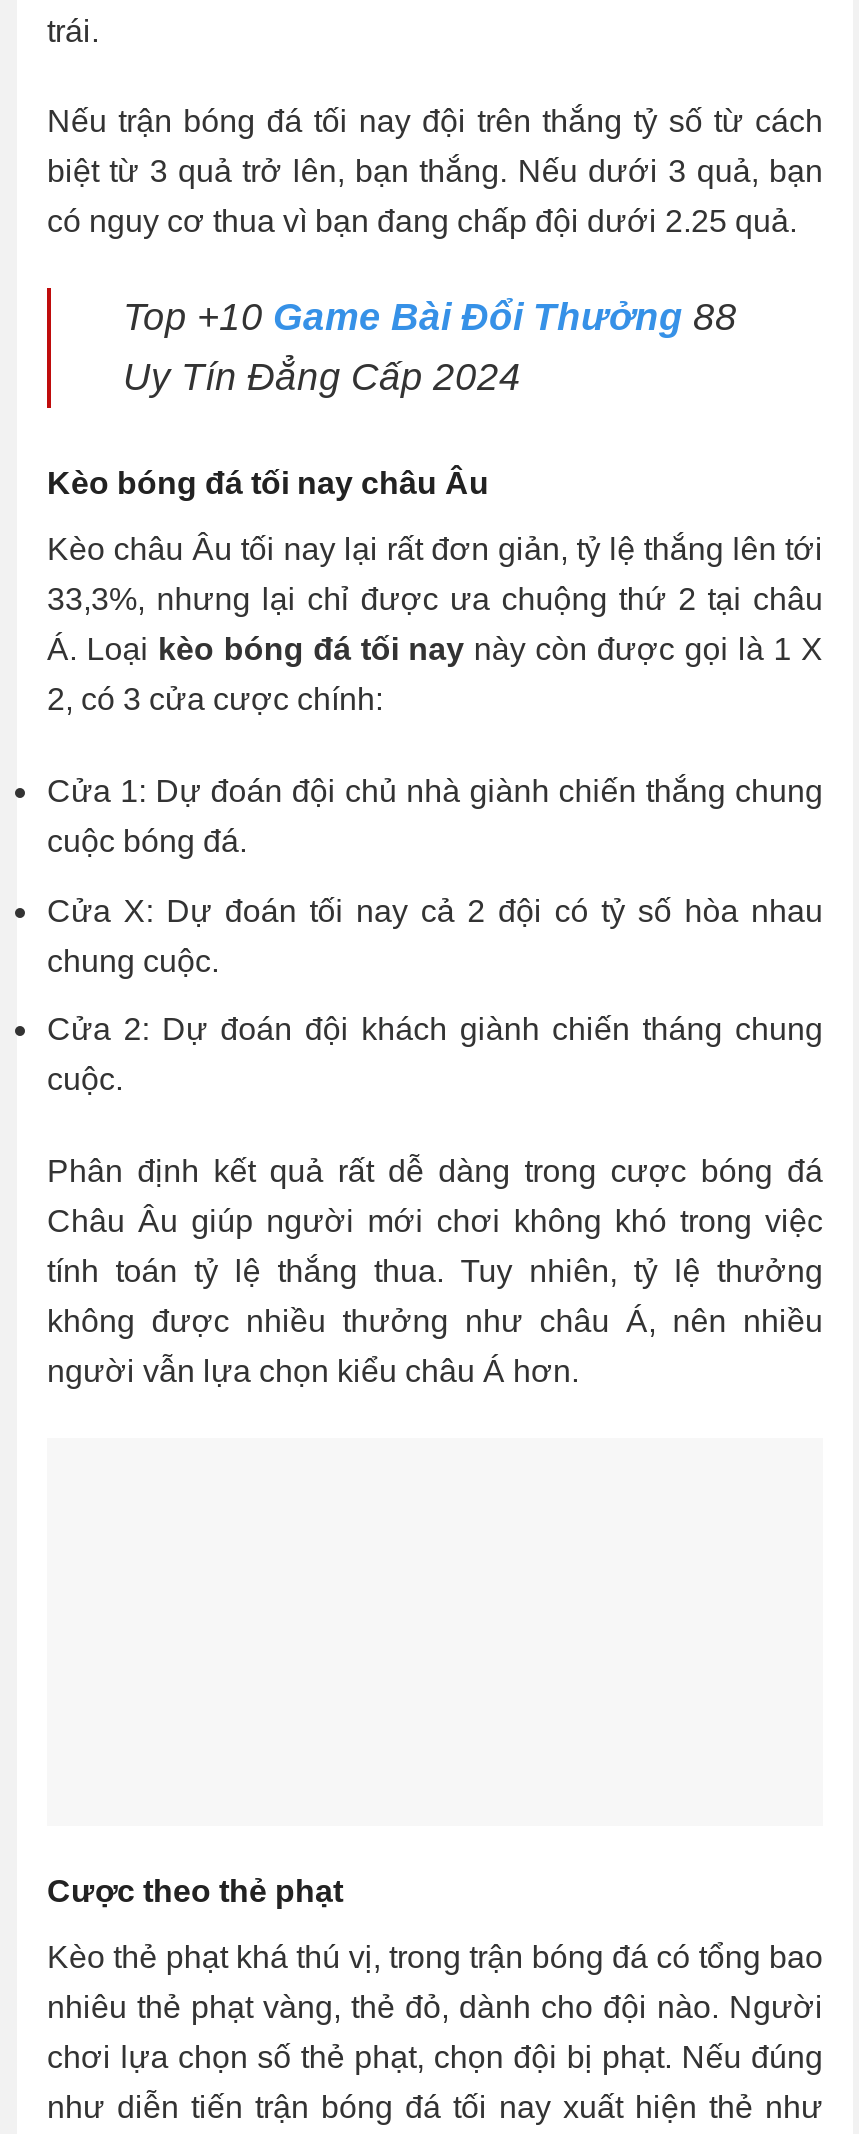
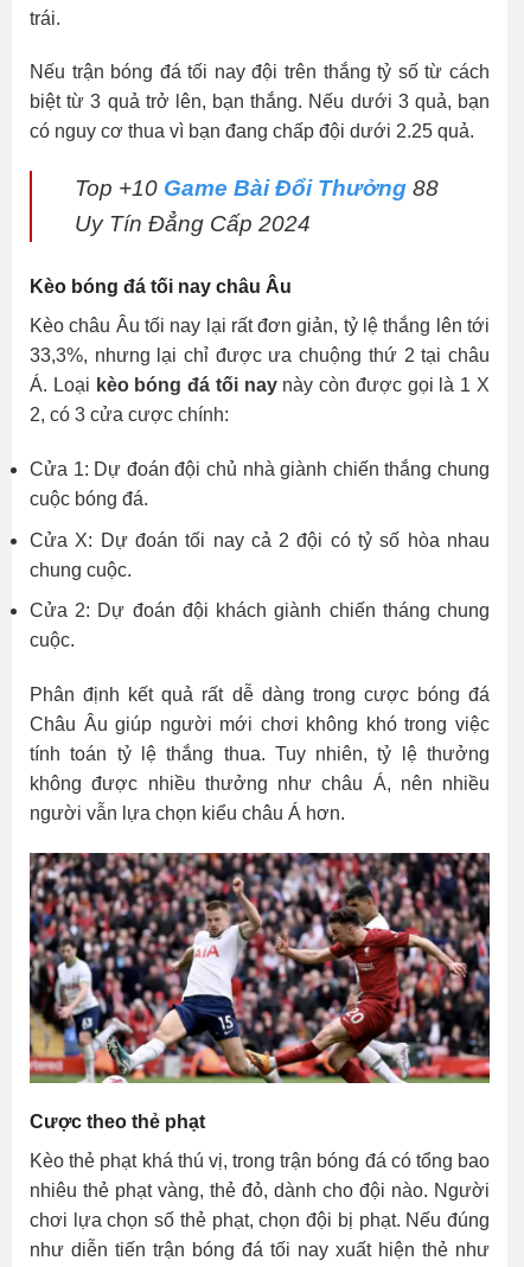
+ [image]
